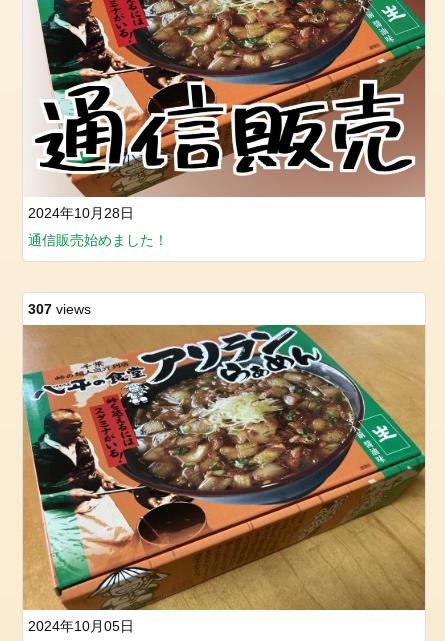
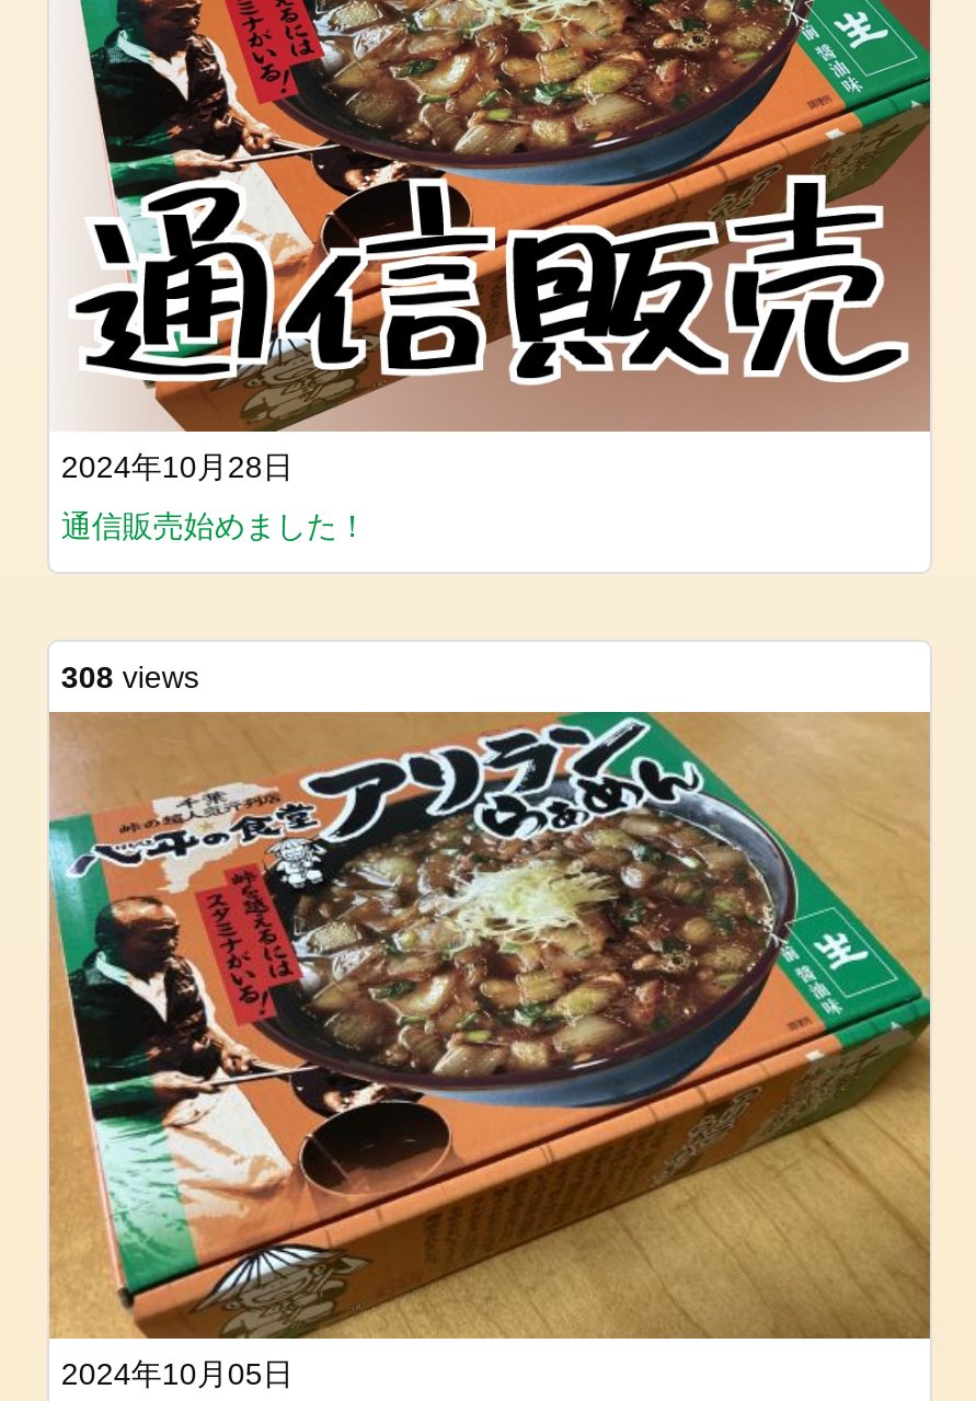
- 307 views
+ 308 views
